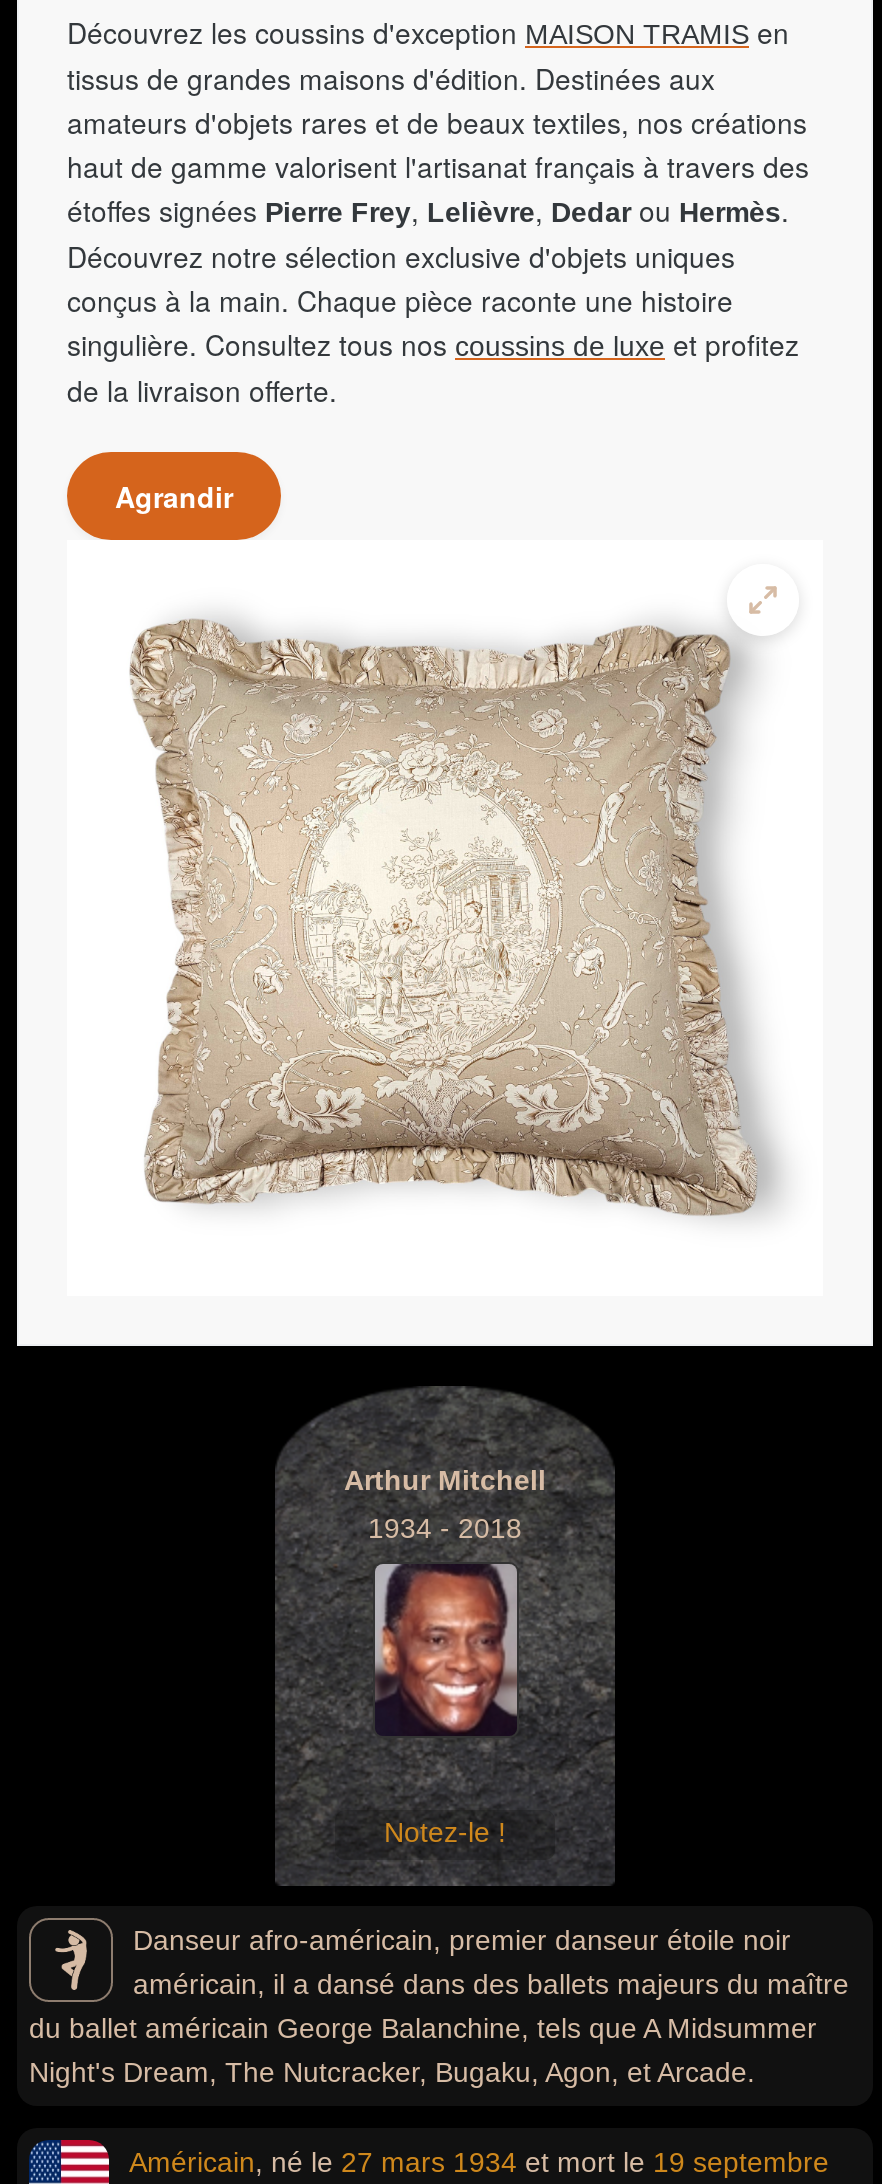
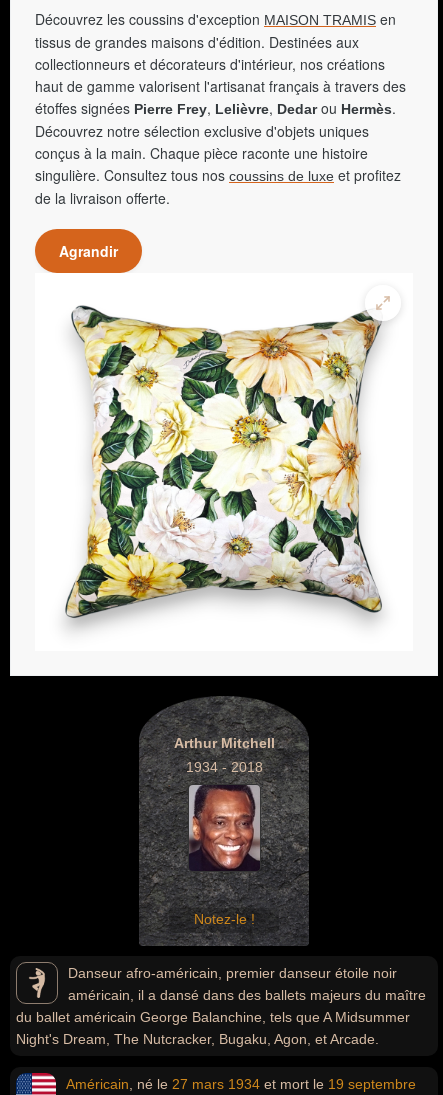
- amateurs d'objets rares et de beaux textiles, nos créations
+ collectionneurs et décorateurs d'intérieur, nos créations

- [image]
+ [image]
